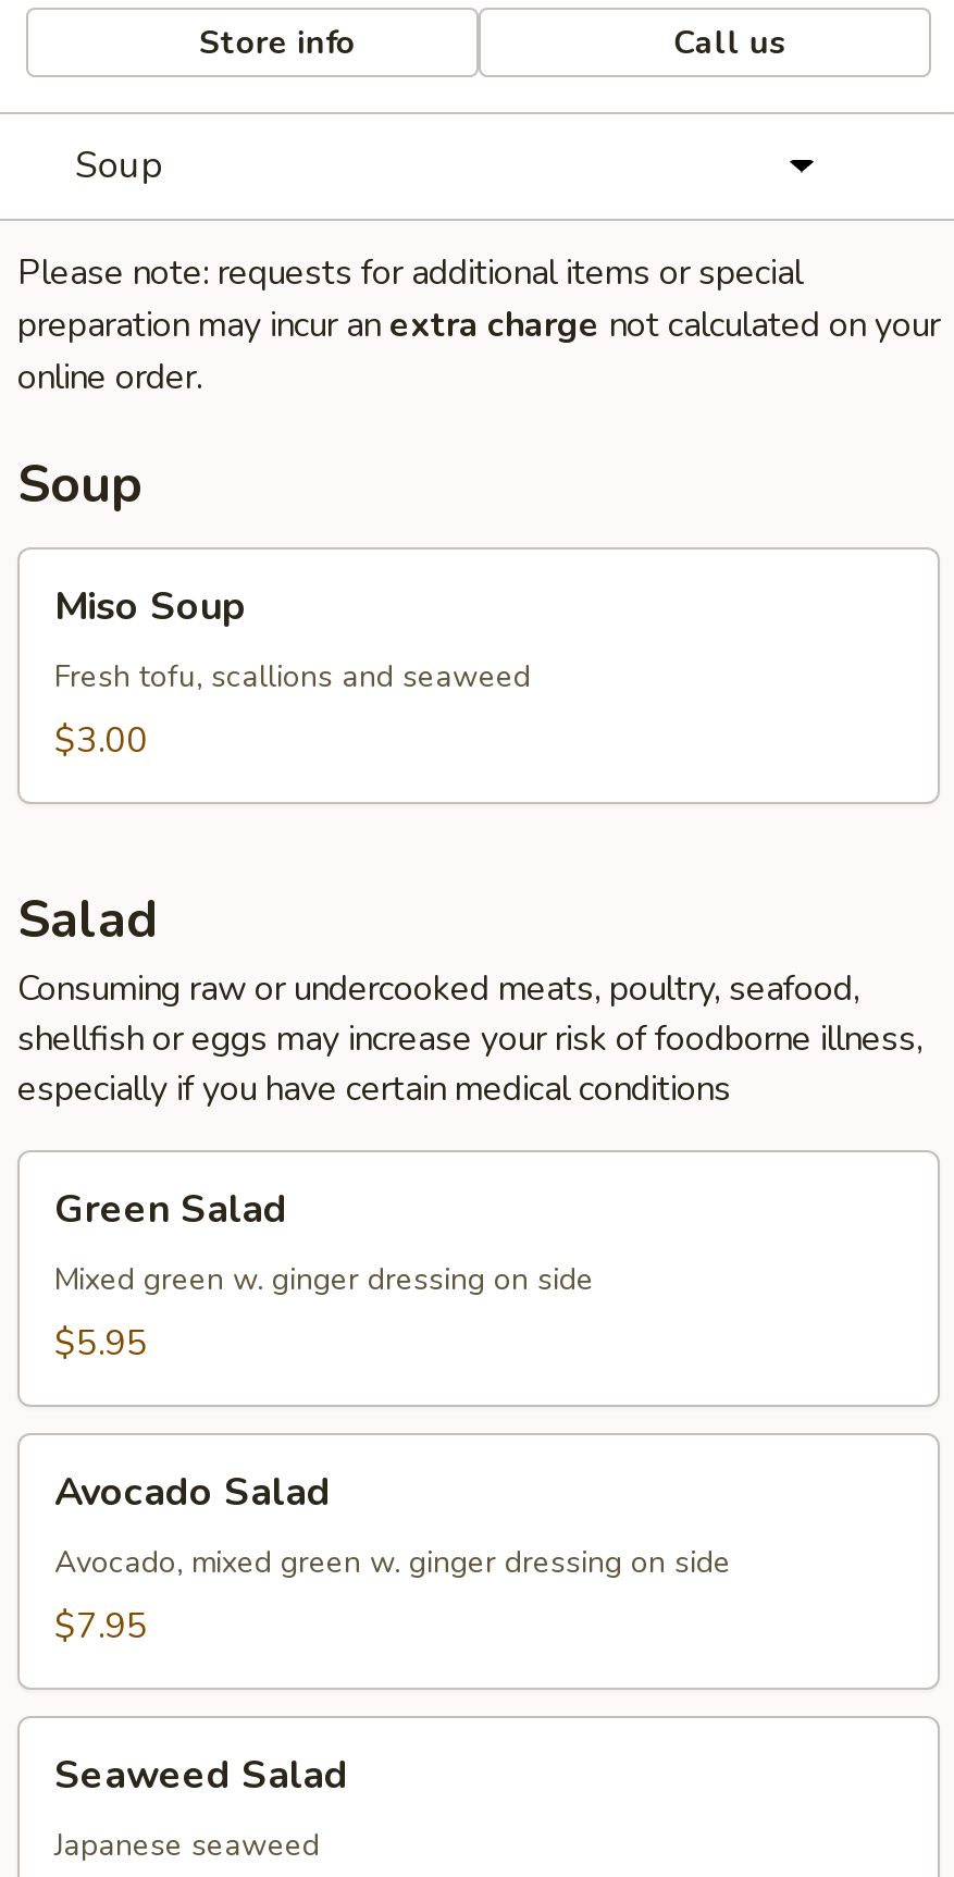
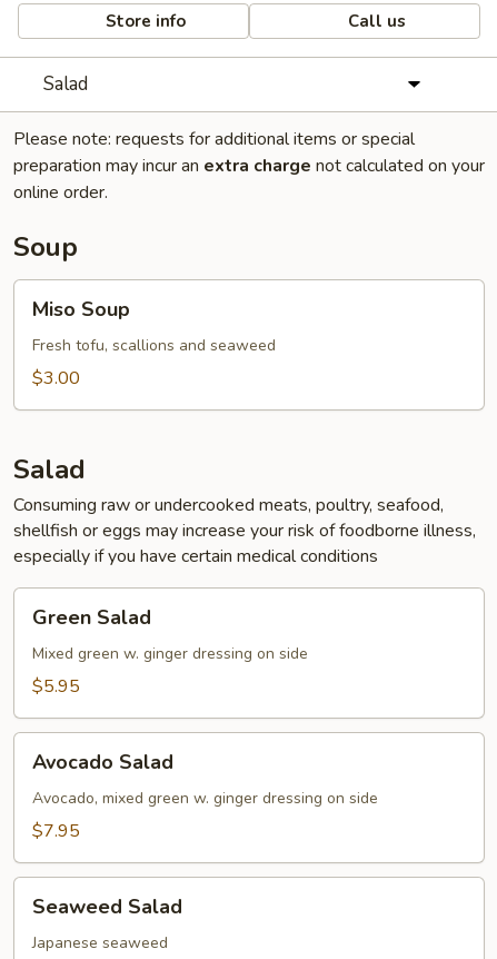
- Soup
+ Salad
